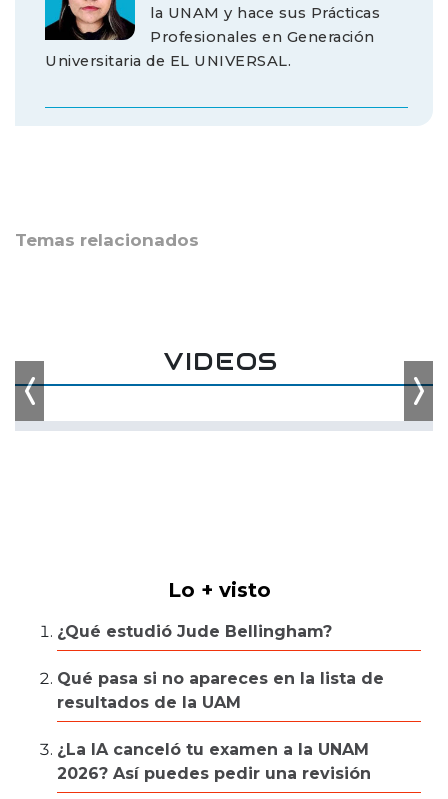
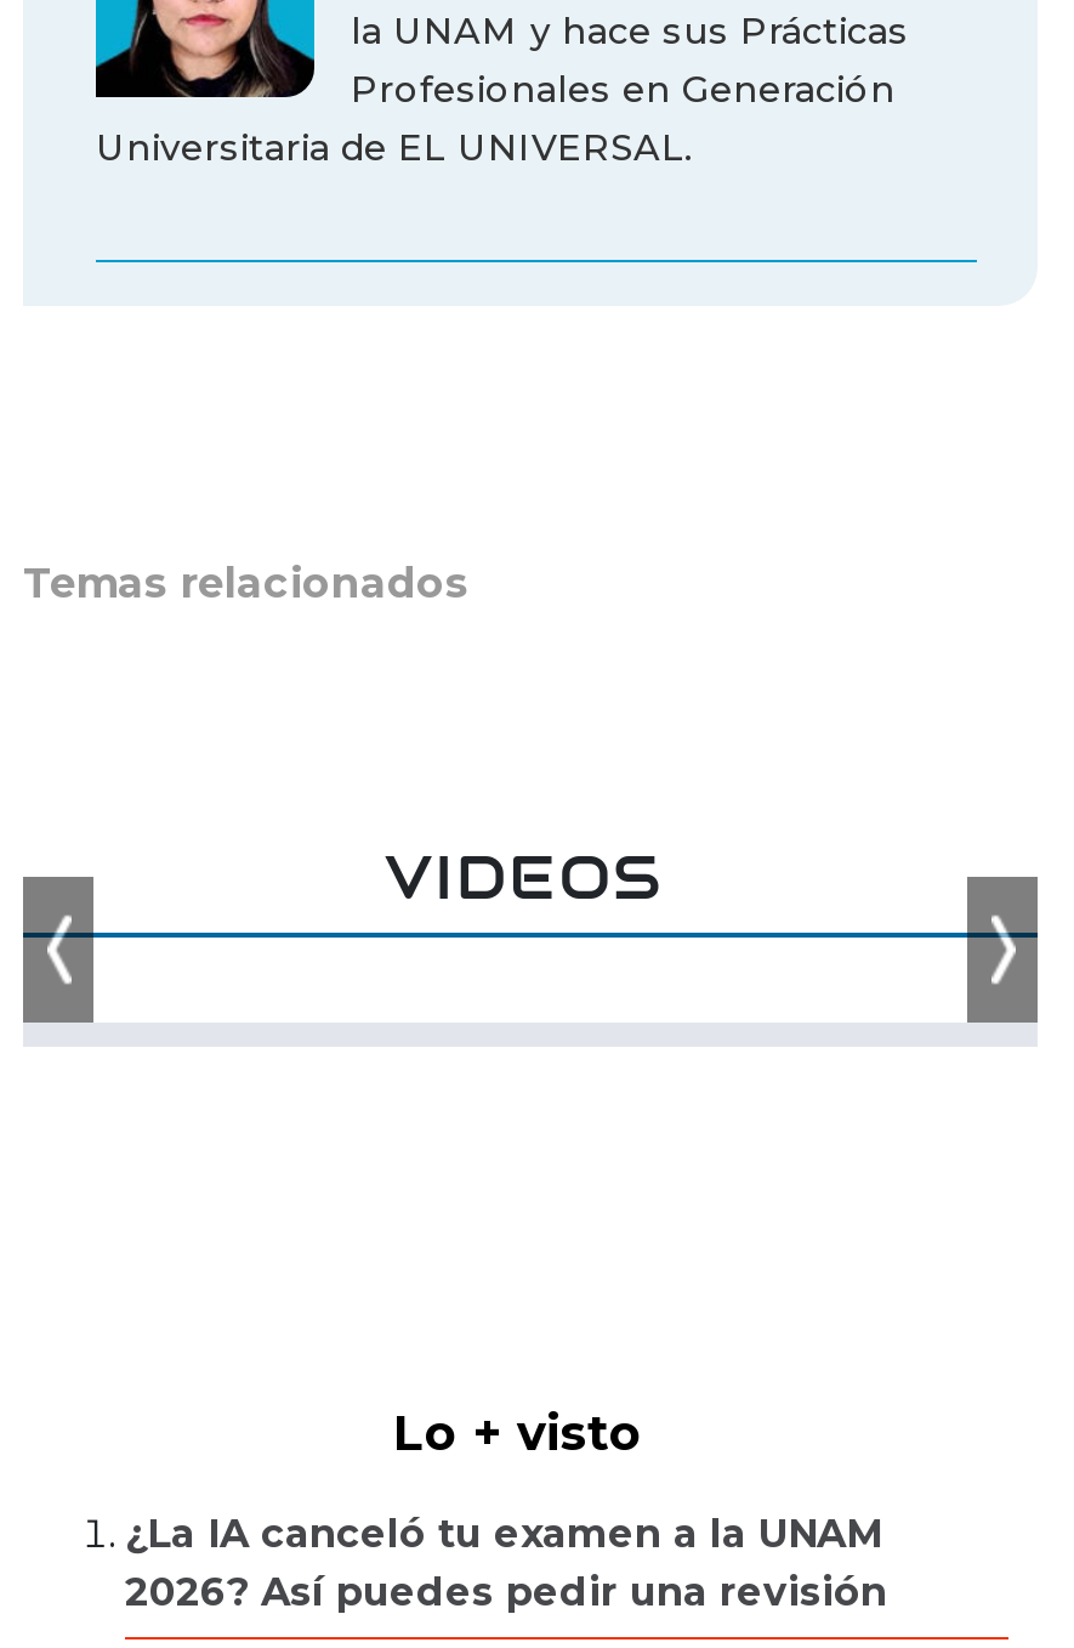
- ¿Qué estudió Jude Bellingham?
- Qué pasa si no apareces en la lista de
- resultados de la UAM
